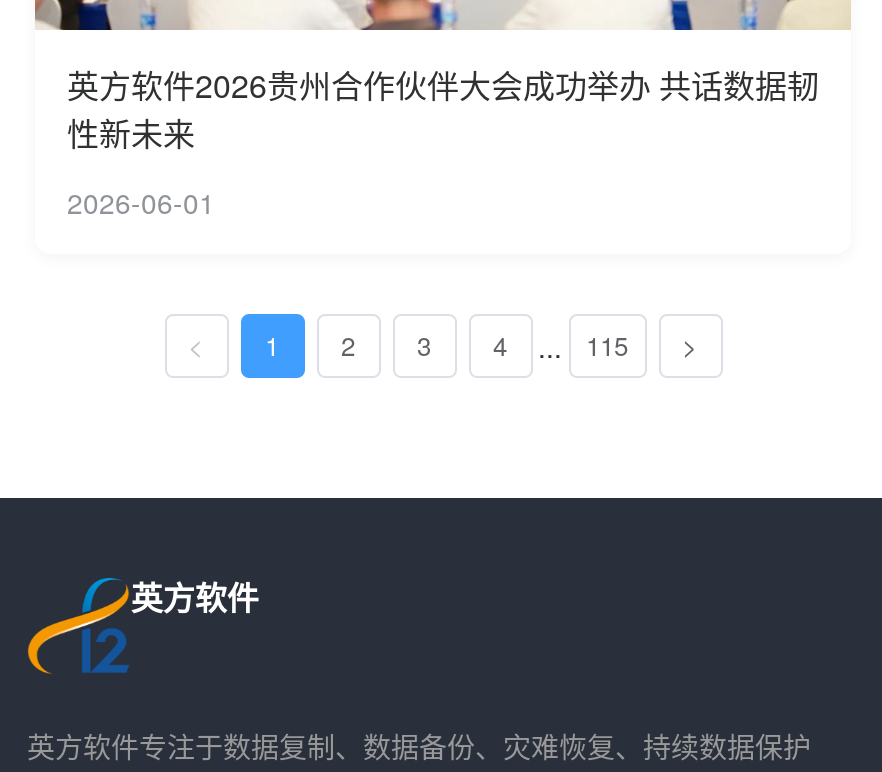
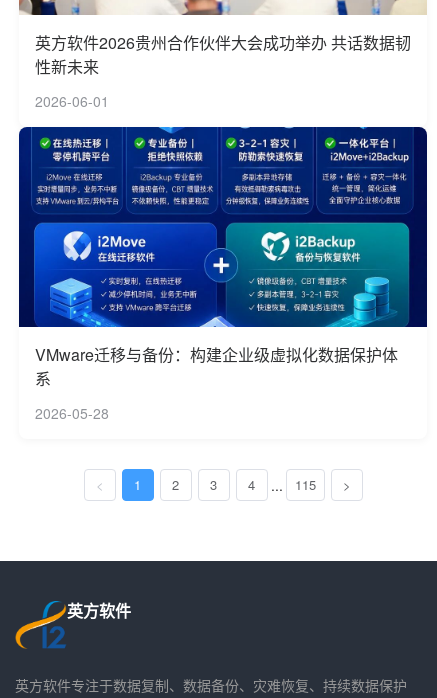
+ [image]
+ VMware迁移与备份：构建企业级虚拟化数据保护体
+ 系
+ 2026-05-28
